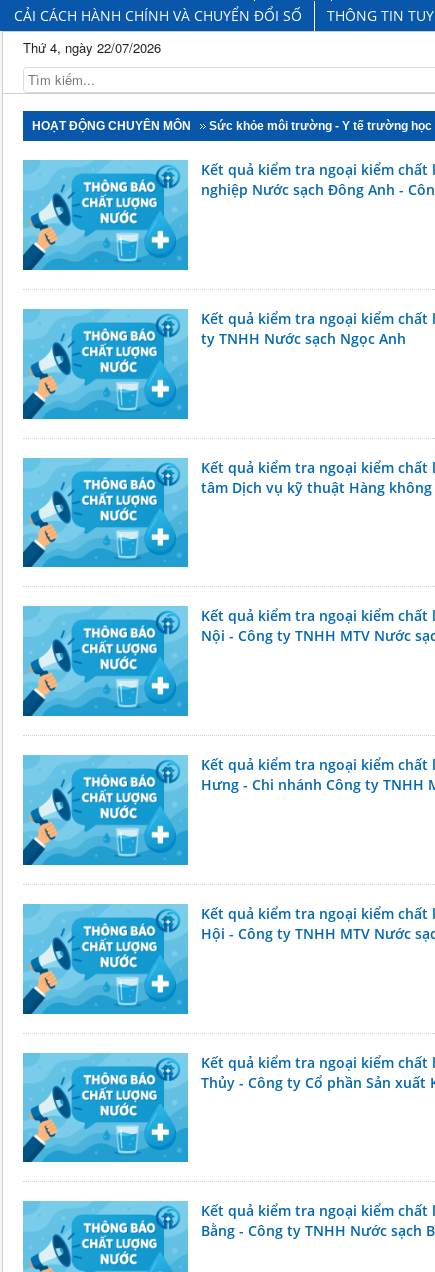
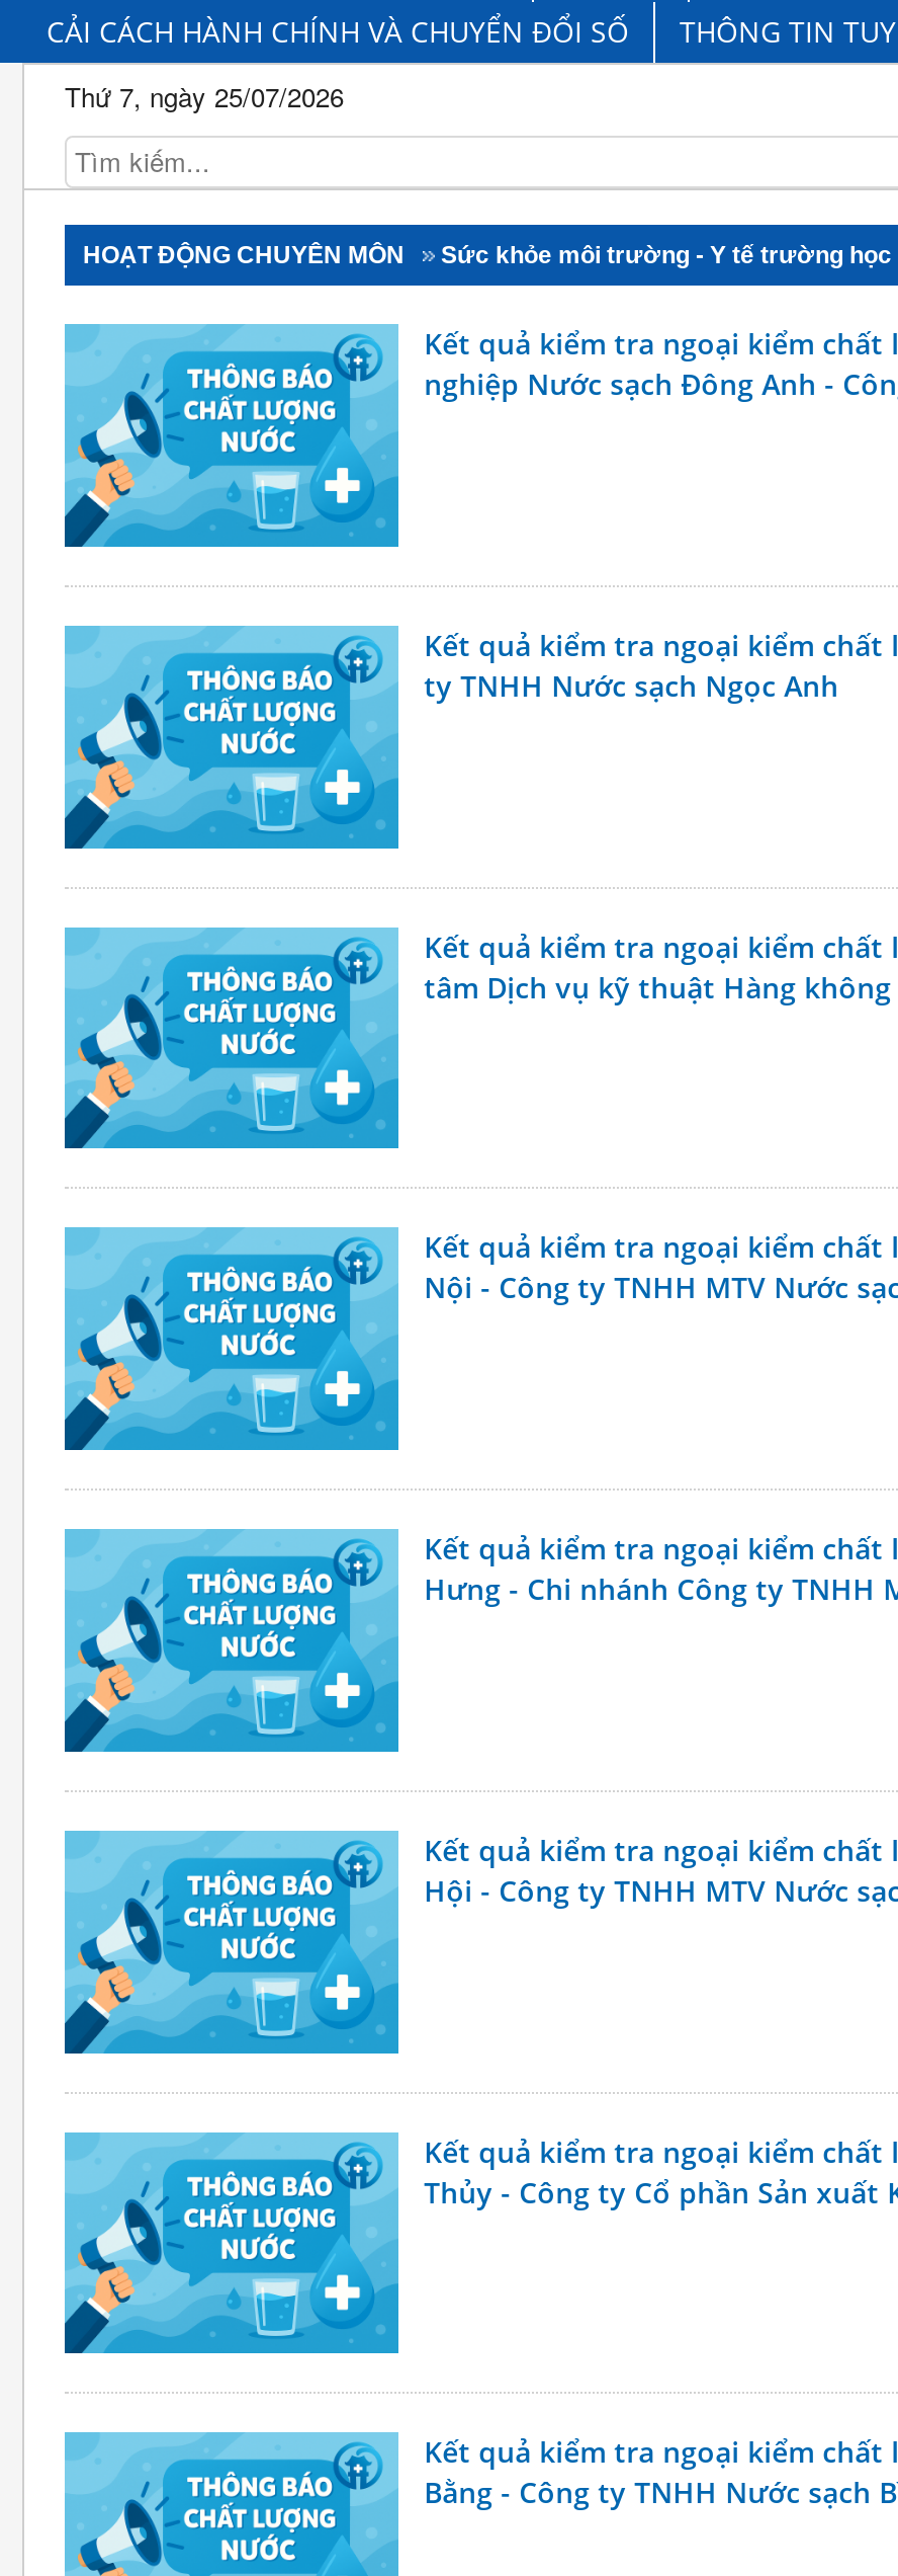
- Thứ 4, ngày 22/07/2026
+ Thứ 7, ngày 25/07/2026
